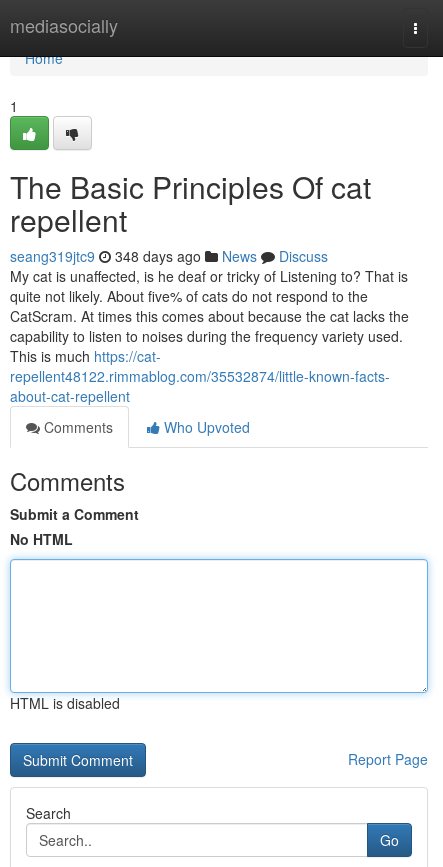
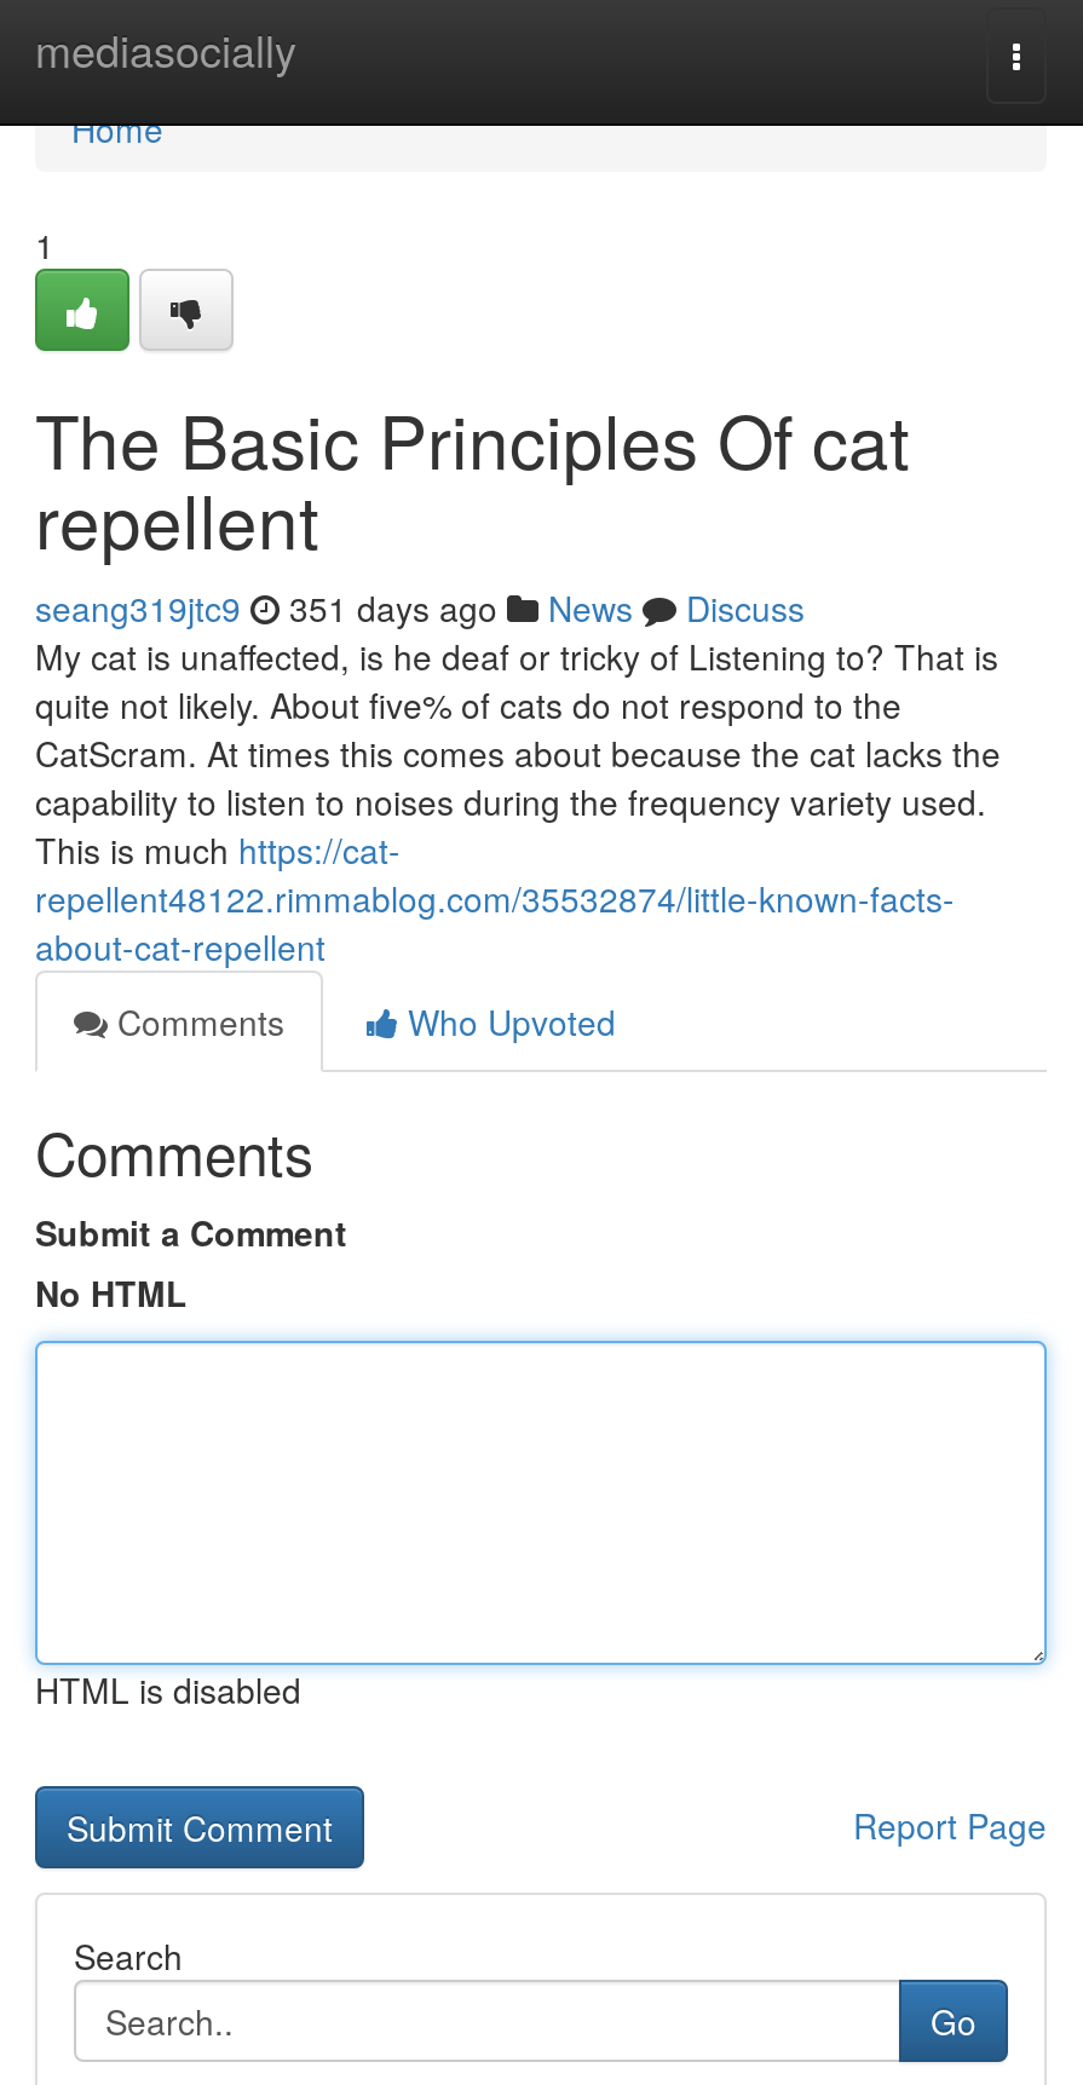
- seang319jtc9 348 days ago News Discuss
+ seang319jtc9 351 days ago News Discuss
